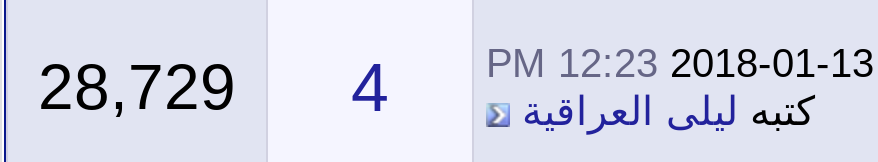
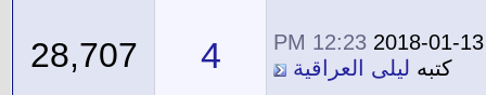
- 28,729 4
+ 28,707 4
